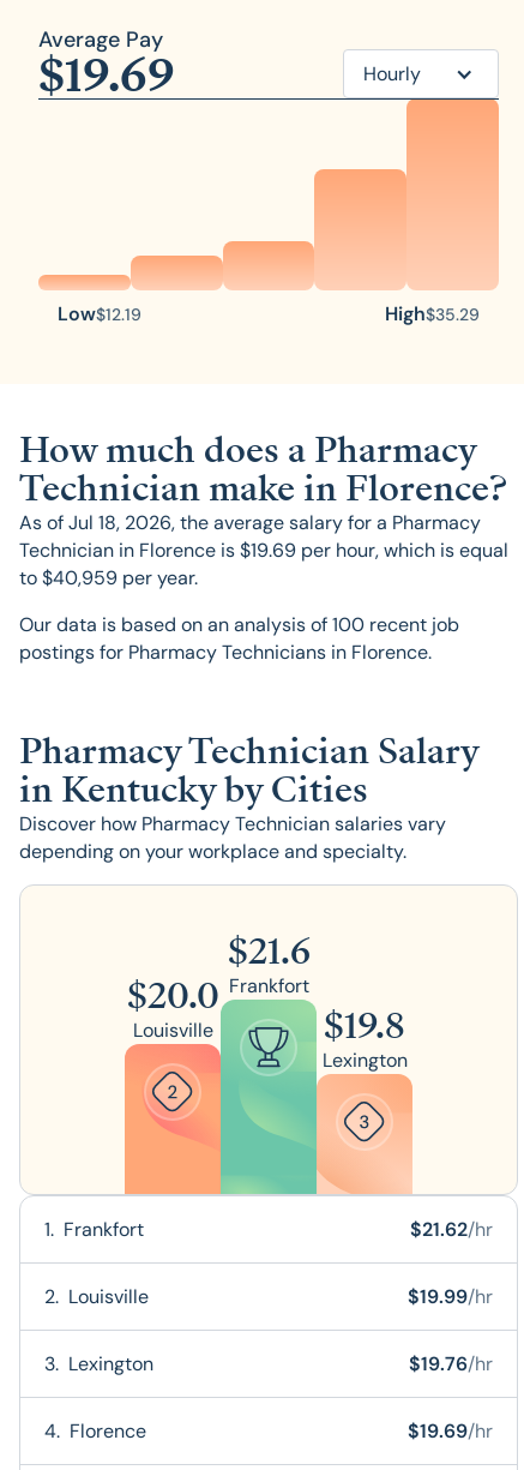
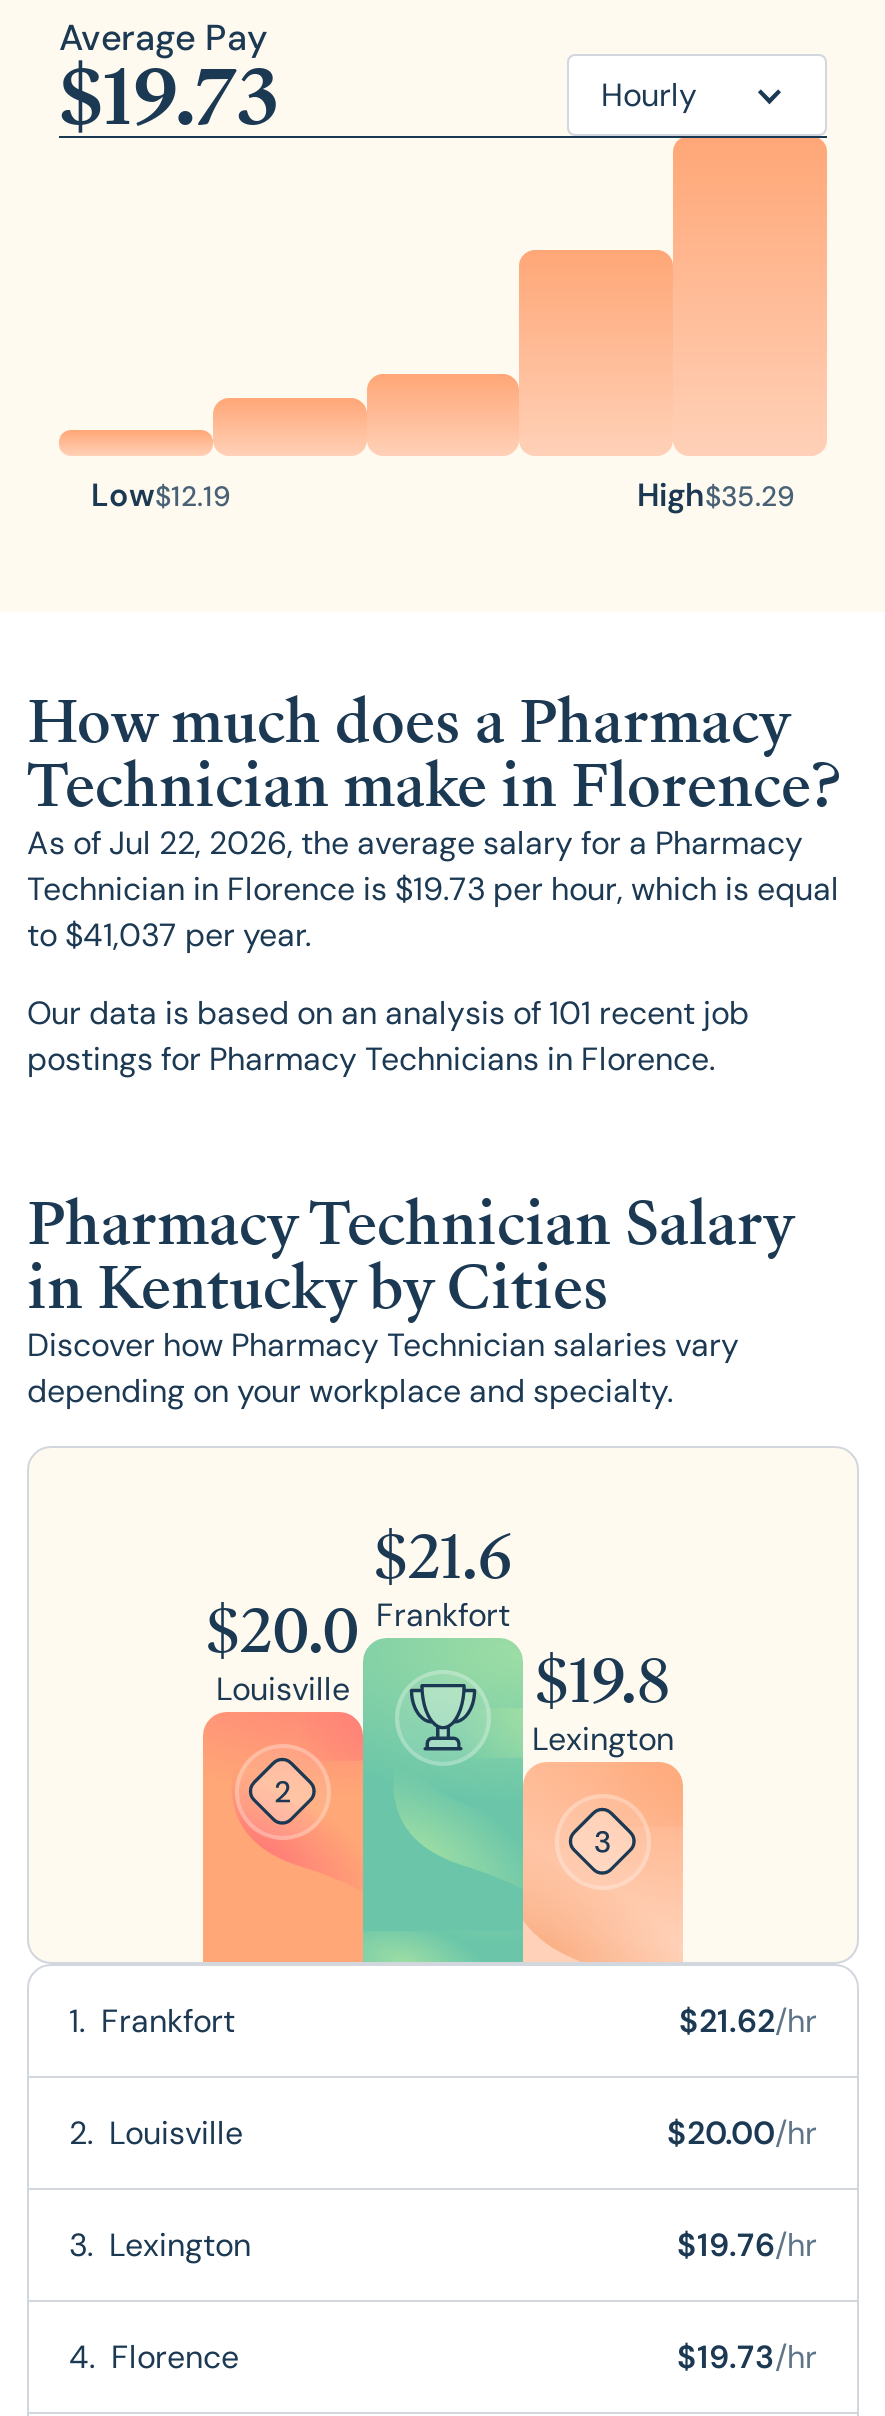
- $19.69
+ $19.73

- As of Jul 18, 2026, the average salary for a Pharmacy
+ As of Jul 22, 2026, the average salary for a Pharmacy

- Technician in Florence is $19.69 per hour, which is equal
+ Technician in Florence is $19.73 per hour, which is equal

- to $40,959 per year.
+ to $41,037 per year.

- Our data is based on an analysis of 100 recent job
+ Our data is based on an analysis of 101 recent job

- $19.99/hr
+ $20.00/hr

- $19.69/hr
+ $19.73/hr
